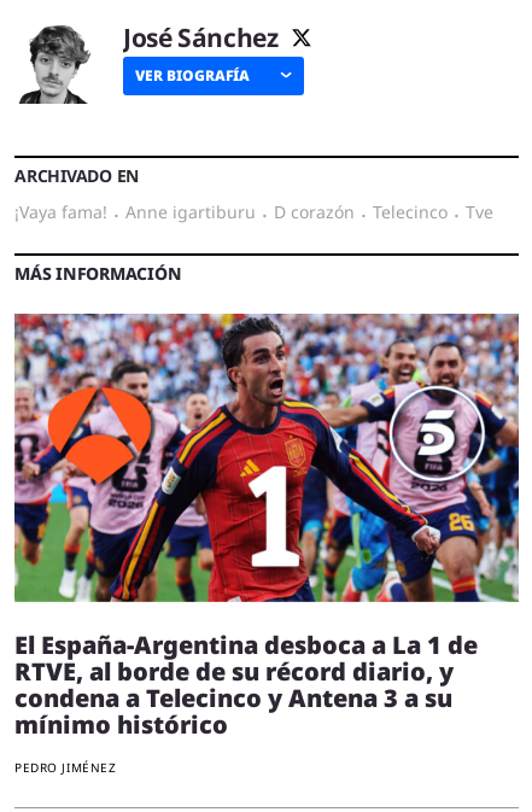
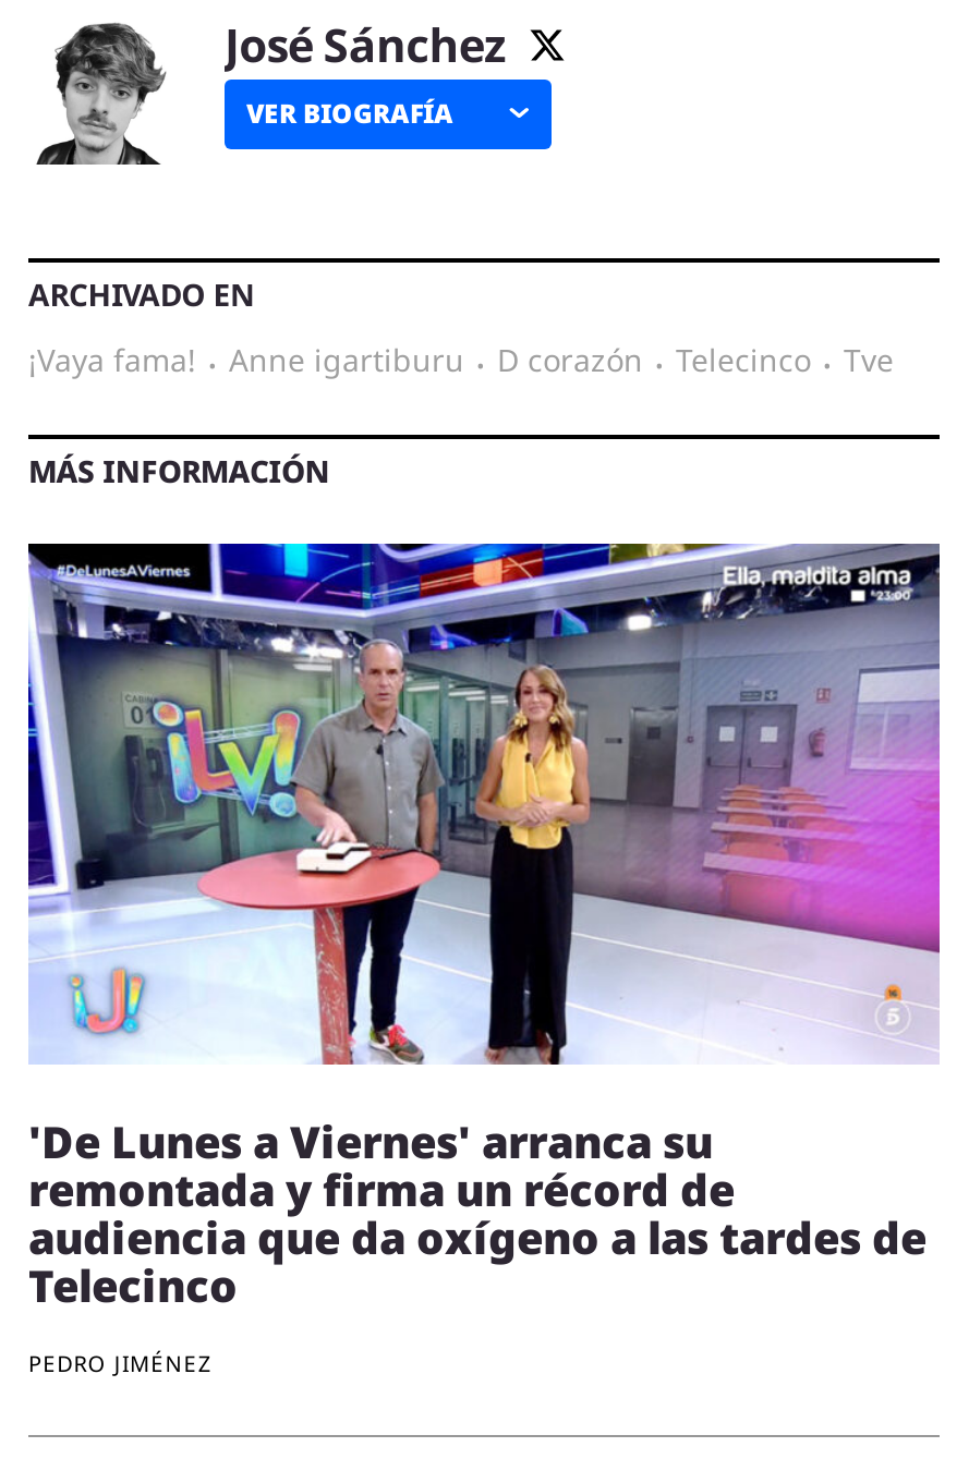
- [image]
- El España-Argentina desboca a La 1 de
- RTVE, al borde de su récord diario, y
- condena a Telecinco y Antena 3 a su
- mínimo histórico
+ [image]
+ 'De Lunes a Viernes' arranca su
+ remontada y firma un récord de
+ audiencia que da oxígeno a las tardes de
+ Telecinco
